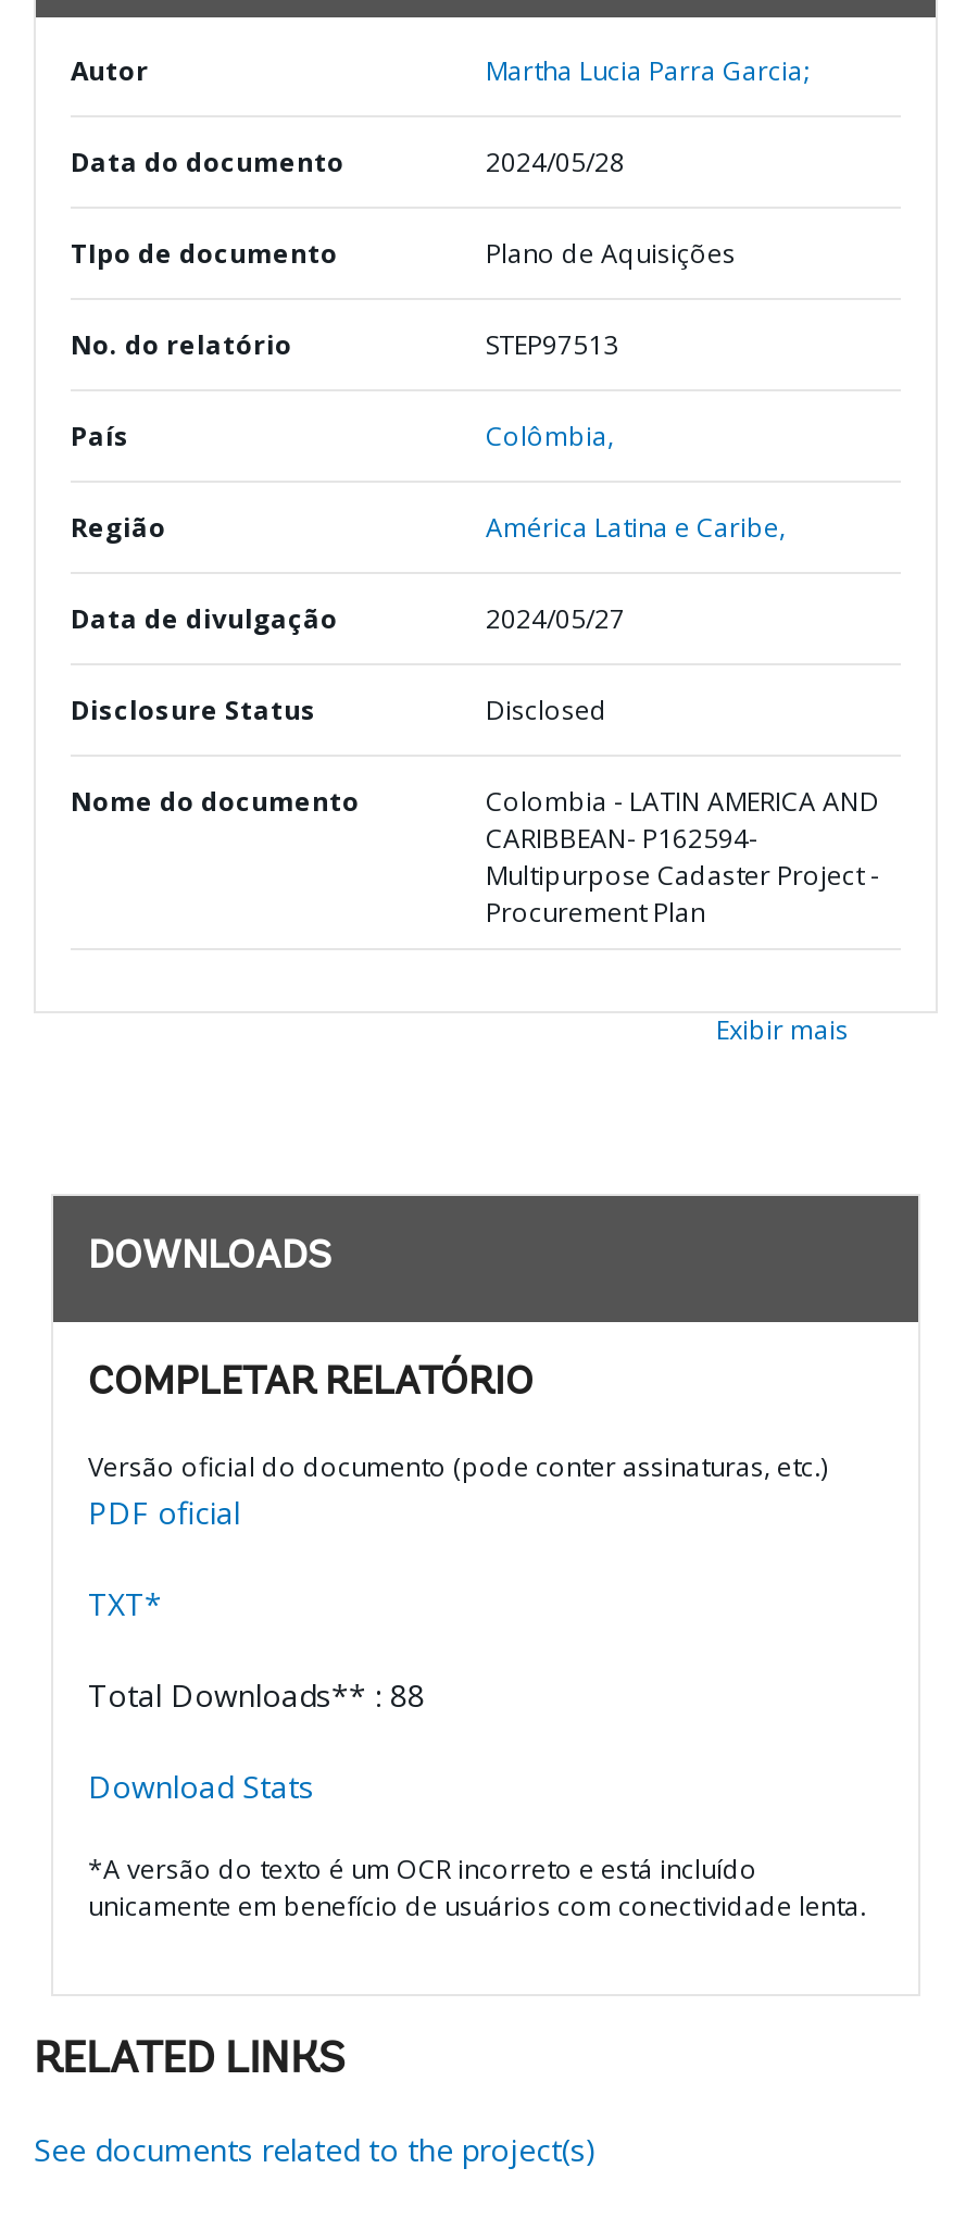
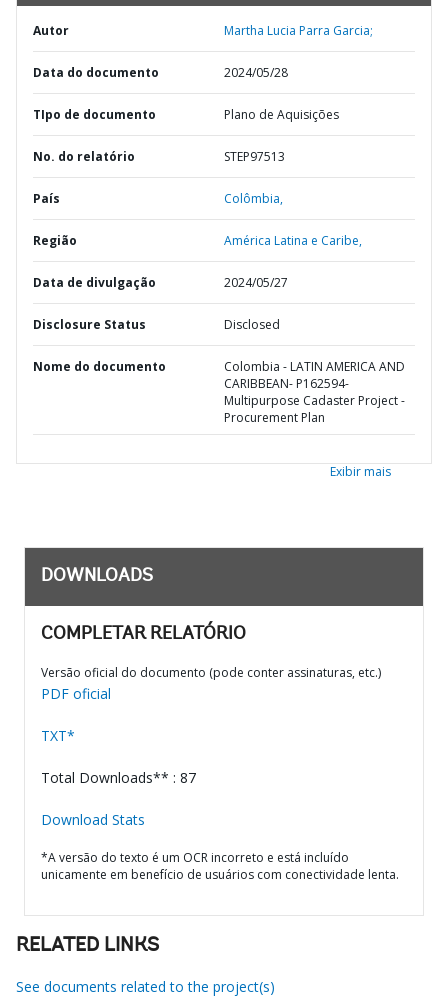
- Total Downloads** : 88
+ Total Downloads** : 87
